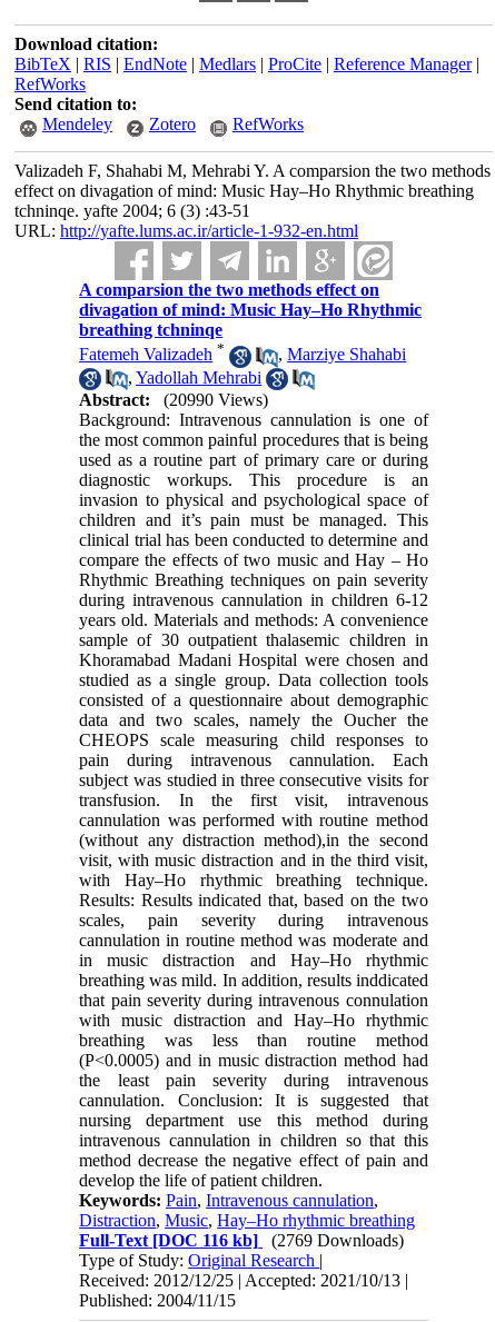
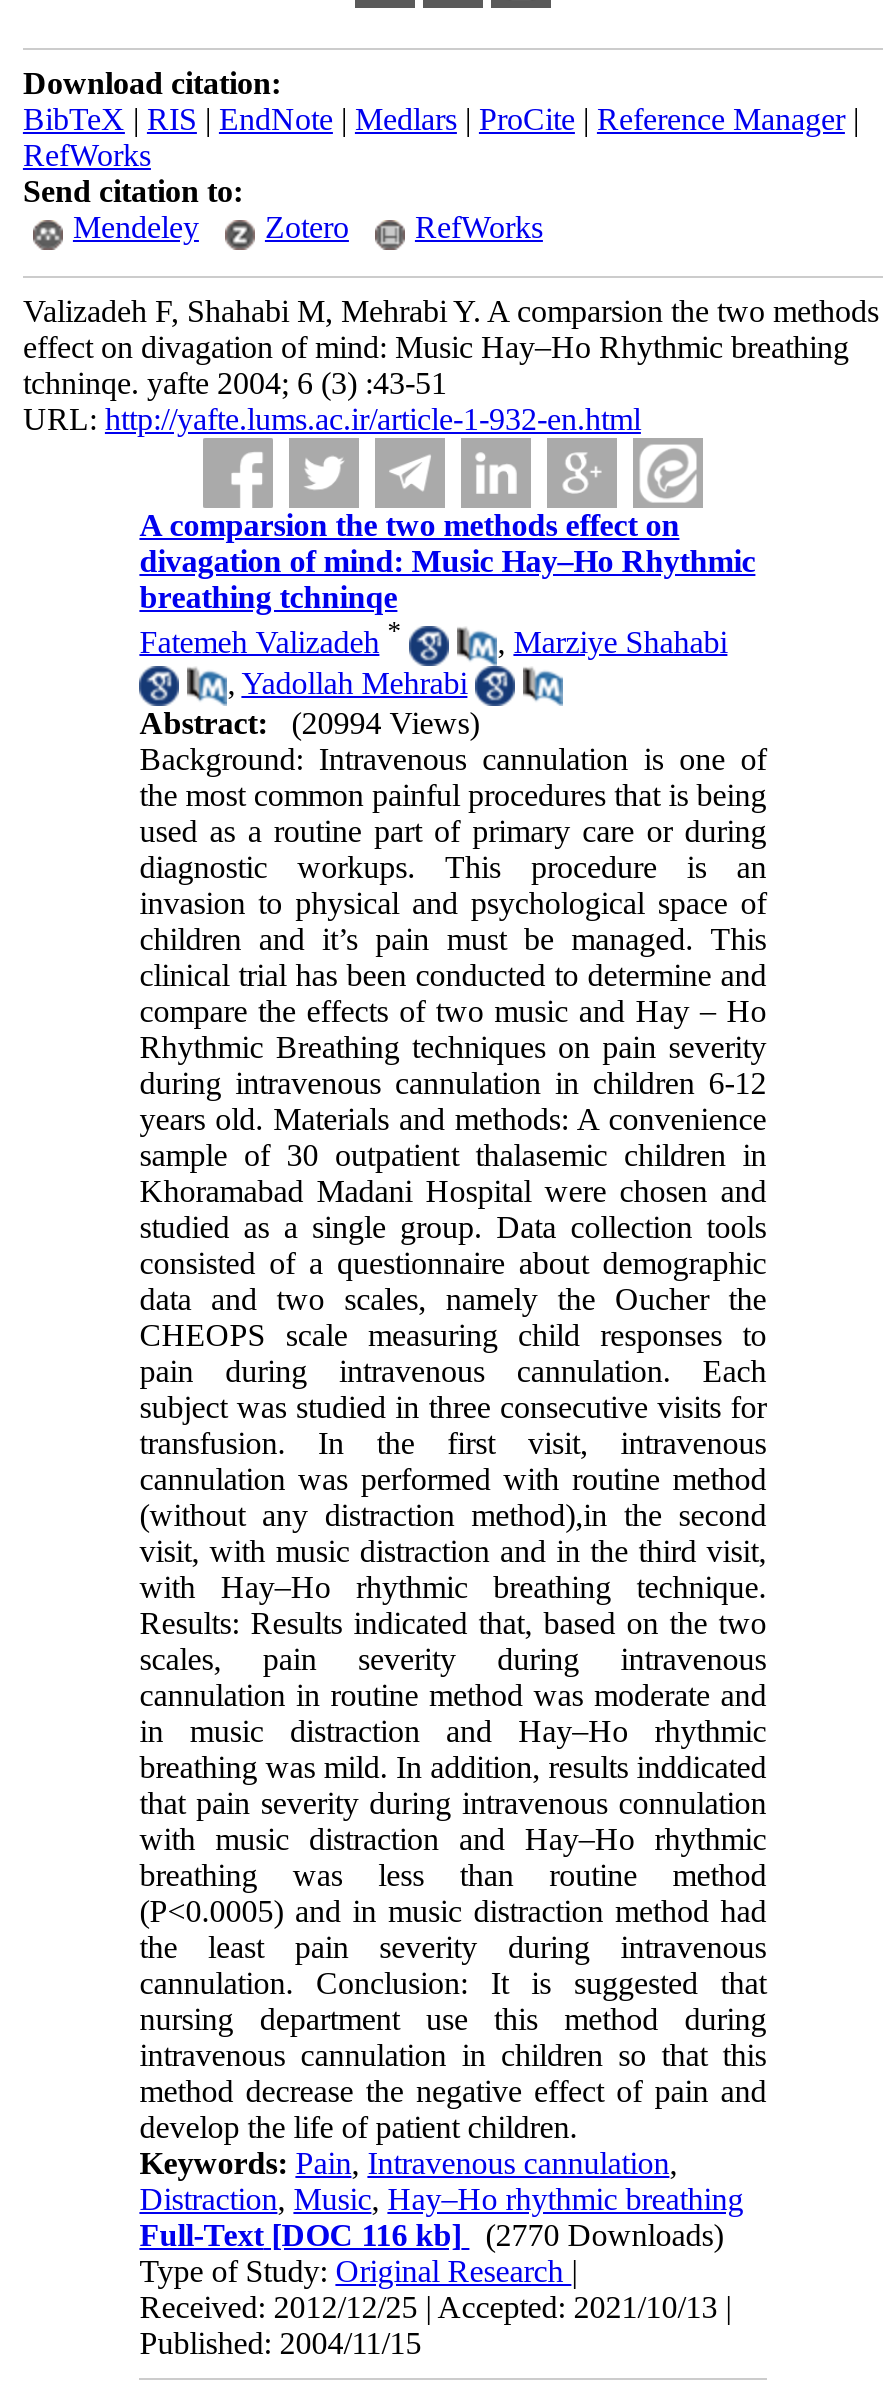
- Abstract: (20990 Views)
+ Abstract: (20994 Views)

- Full-Text [DOC 116 kb] (2769 Downloads)
+ Full-Text [DOC 116 kb] (2770 Downloads)
